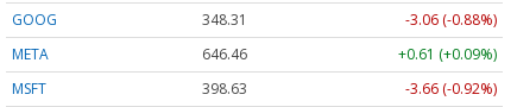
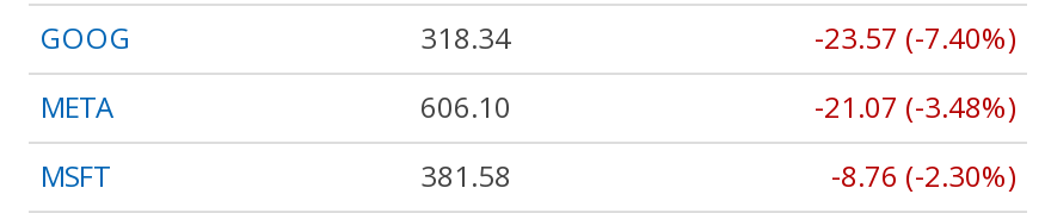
- 348.31
+ 318.34

- -3.06 (-0.88%)
+ -23.57 (-7.40%)

- 646.46
+ 606.10

- +0.61 (+0.09%)
+ -21.07 (-3.48%)

- 398.63
+ 381.58

- -3.66 (-0.92%)
+ -8.76 (-2.30%)
